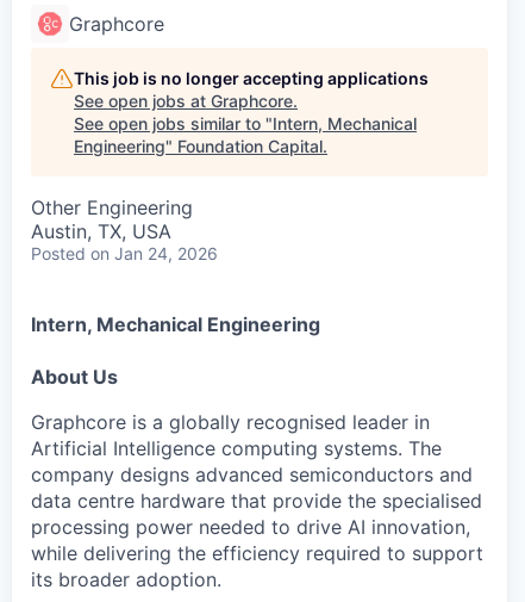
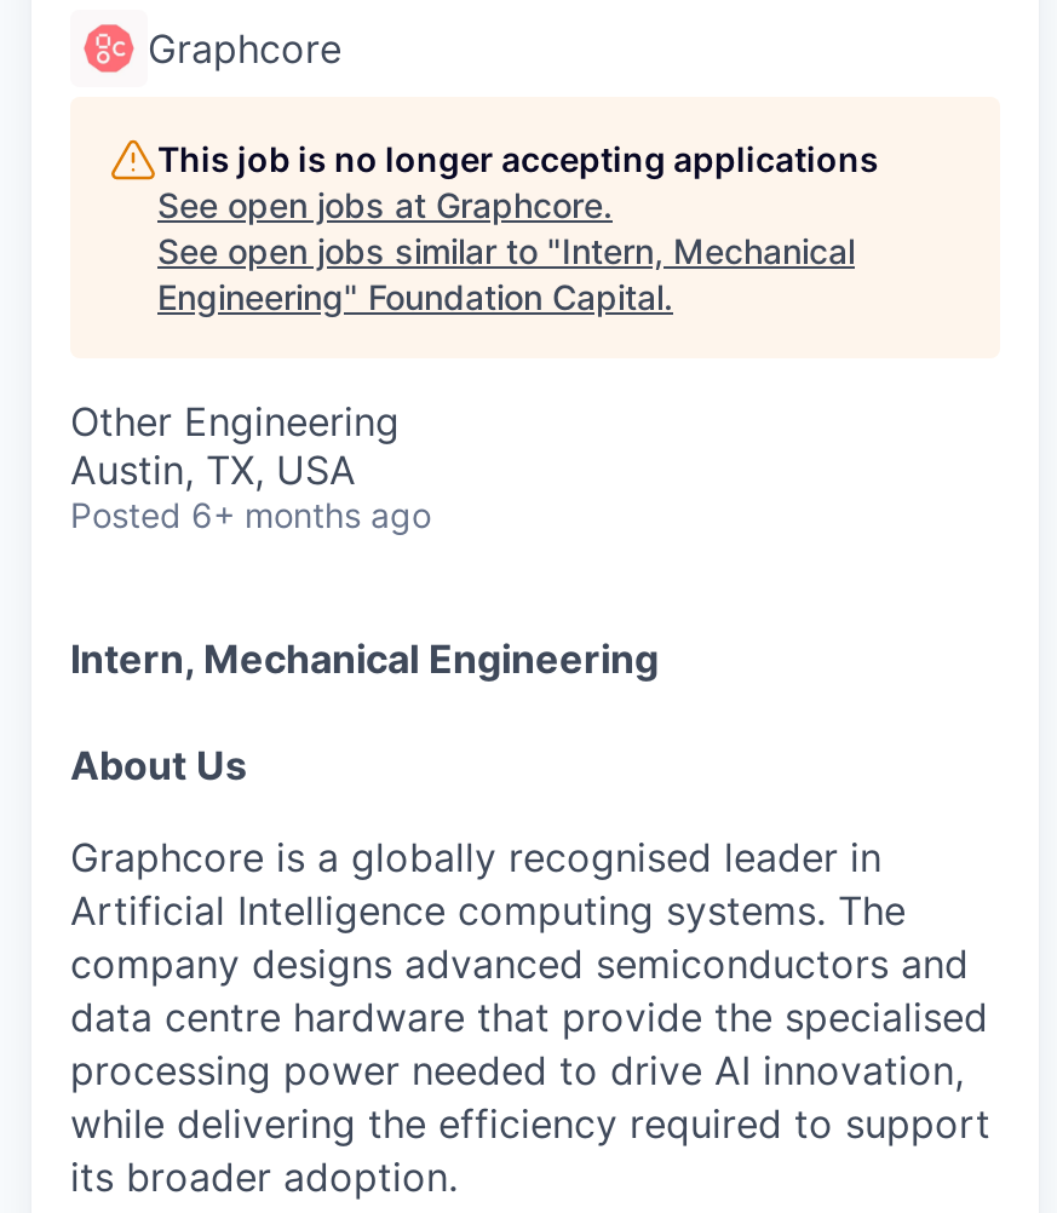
- Posted on Jan 24, 2026
+ Posted 6+ months ago
